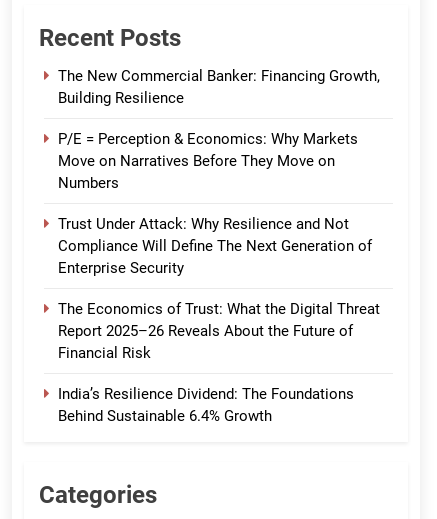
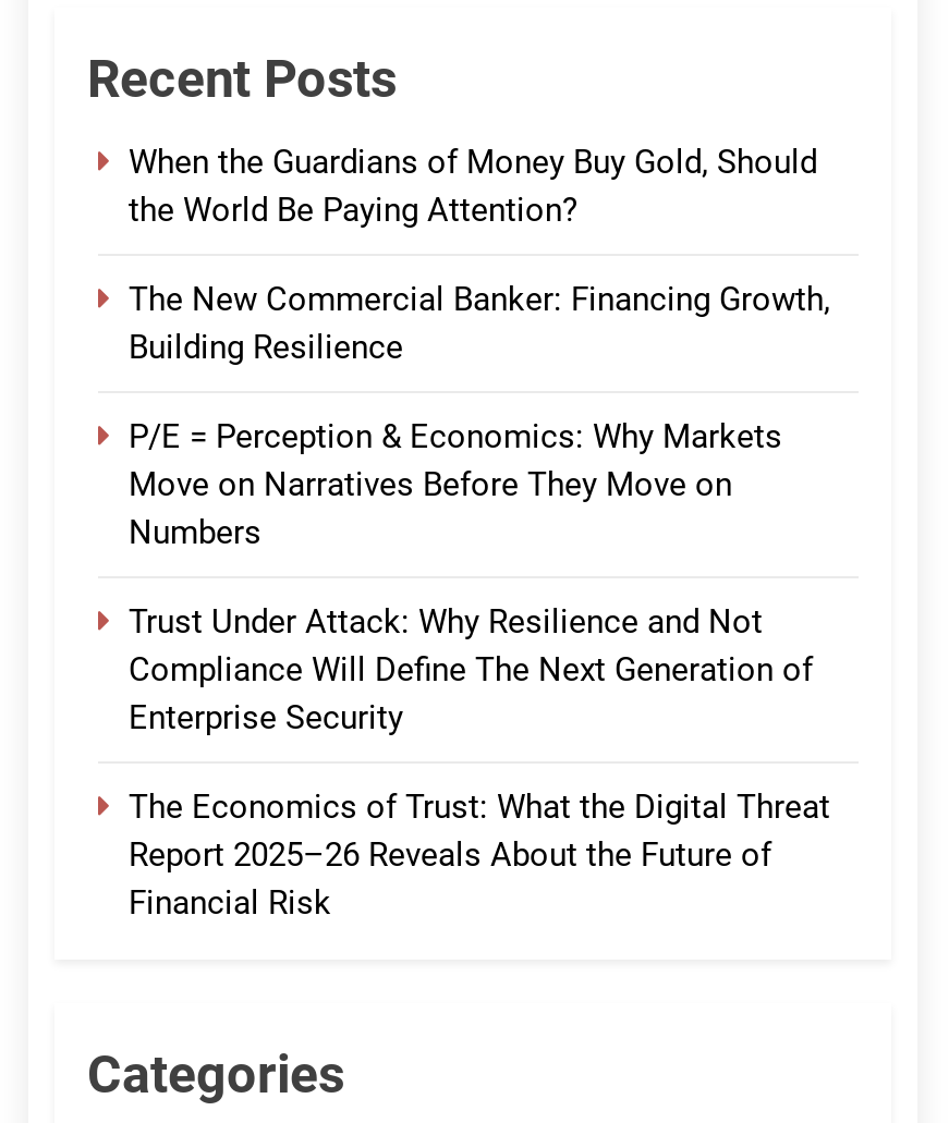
+ When the Guardians of Money Buy Gold, Should
+ the World Be Paying Attention?

moved down: The New Commercial Banker: Financing Growth, | Building Resilience | P/E = Perception & Economics: Why Markets | ... | Report 2025–26 Reveals About the Future of | Financial Risk

- India’s Resilience Dividend: The Foundations
- Behind Sustainable 6.4% Growth
